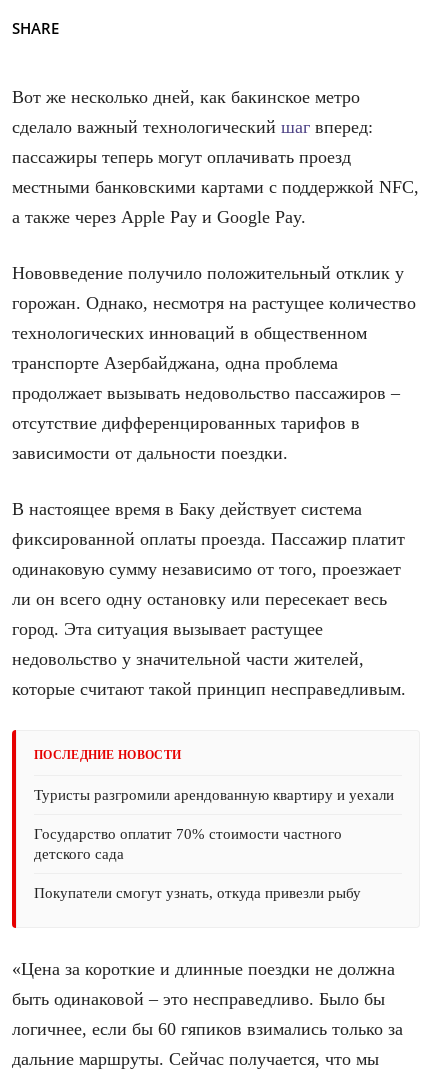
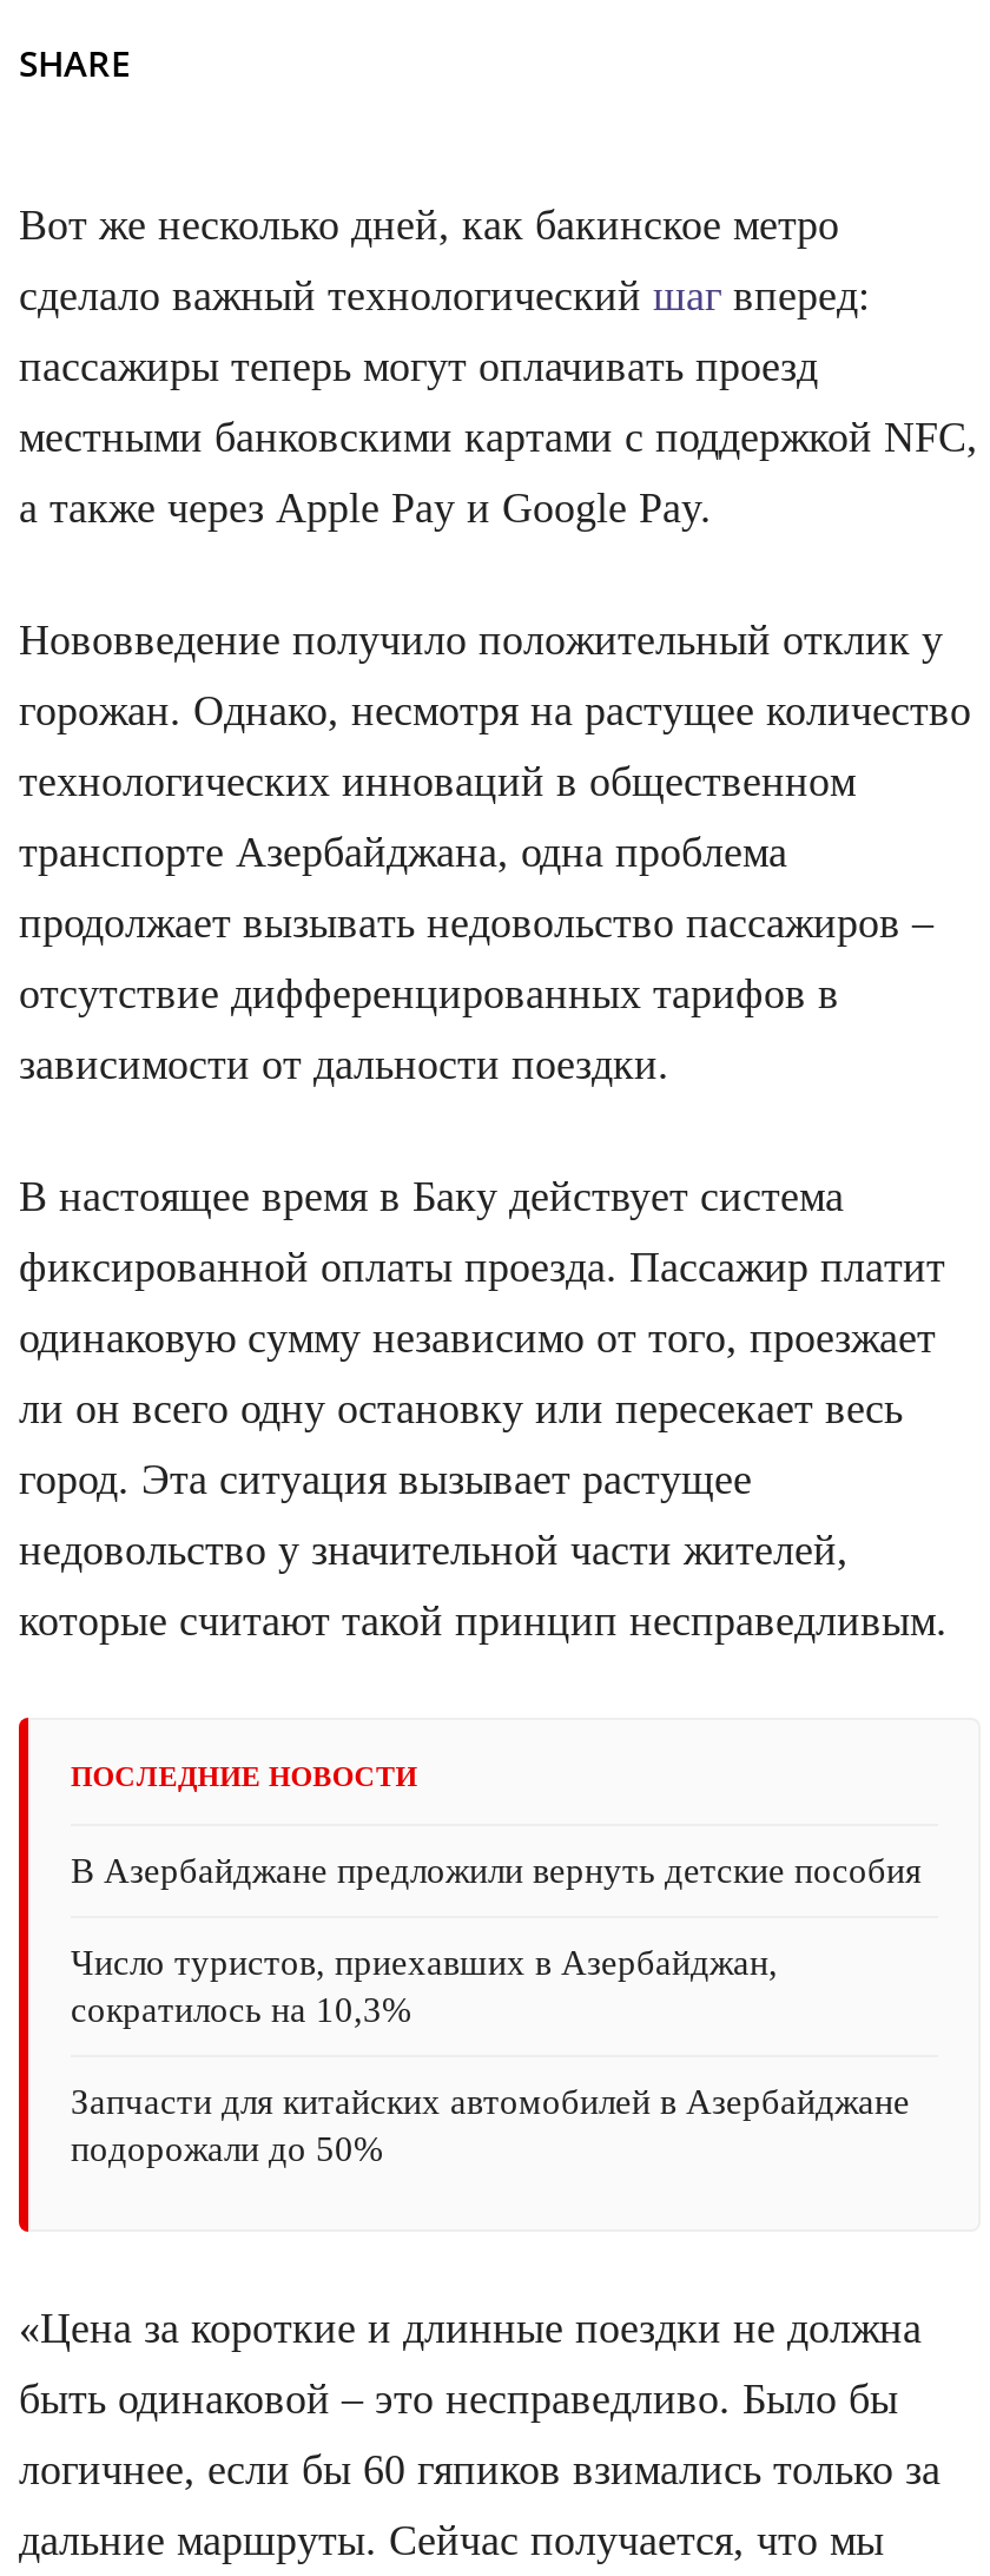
- Туристы разгромили арендованную квартиру и уехали
+ В Азербайджане предложили вернуть детские пособия

- Государство оплатит 70% стоимости частного
- детского сада
+ Число туристов, приехавших в Азербайджан,
+ сократилось на 10,3%

- Покупатели смогут узнать, откуда привезли рыбу
+ Запчасти для китайских автомобилей в Азербайджане
+ подорожали до 50%
